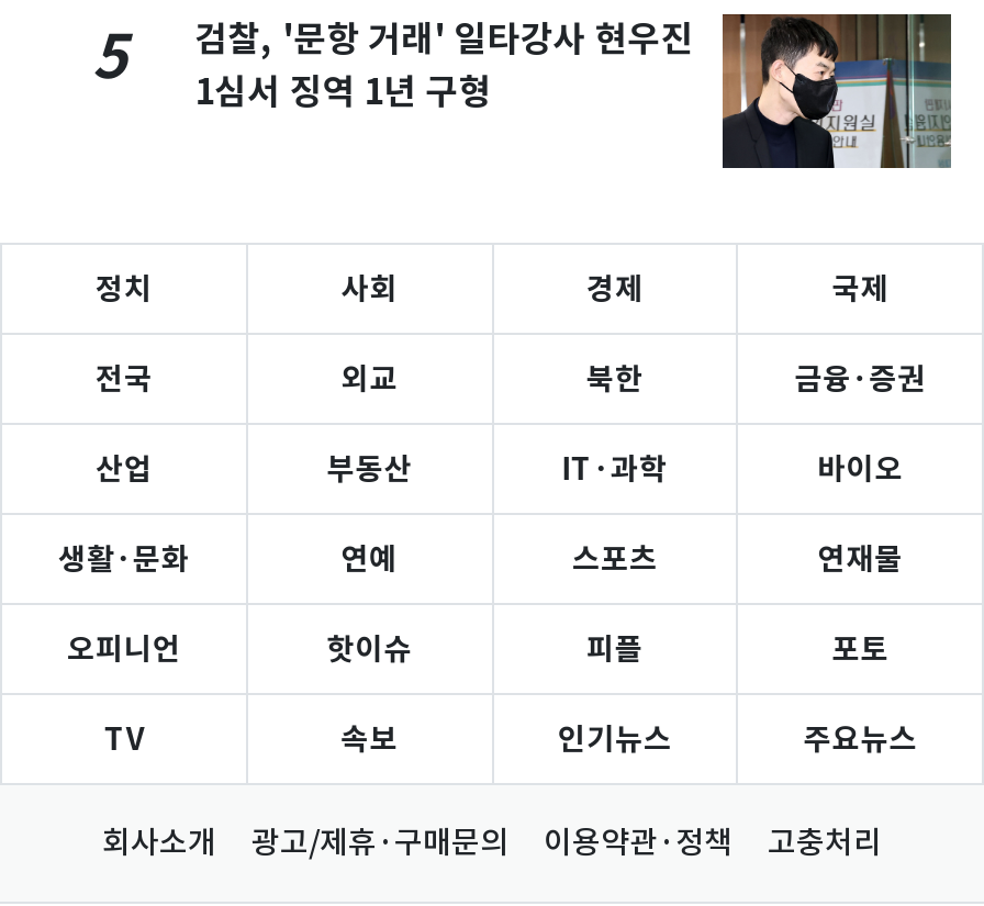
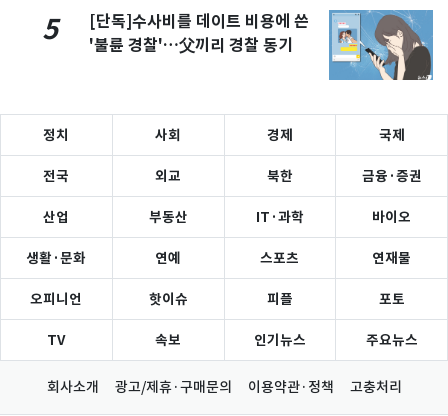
- [image]
- 검찰, '문항 거래' 일타강사 현우진
- 1심서 징역 1년 구형
+ [image]
+ [단독]수사비를 데이트 비용에 쓴
+ '불륜 경찰'…父끼리 경찰 동기
